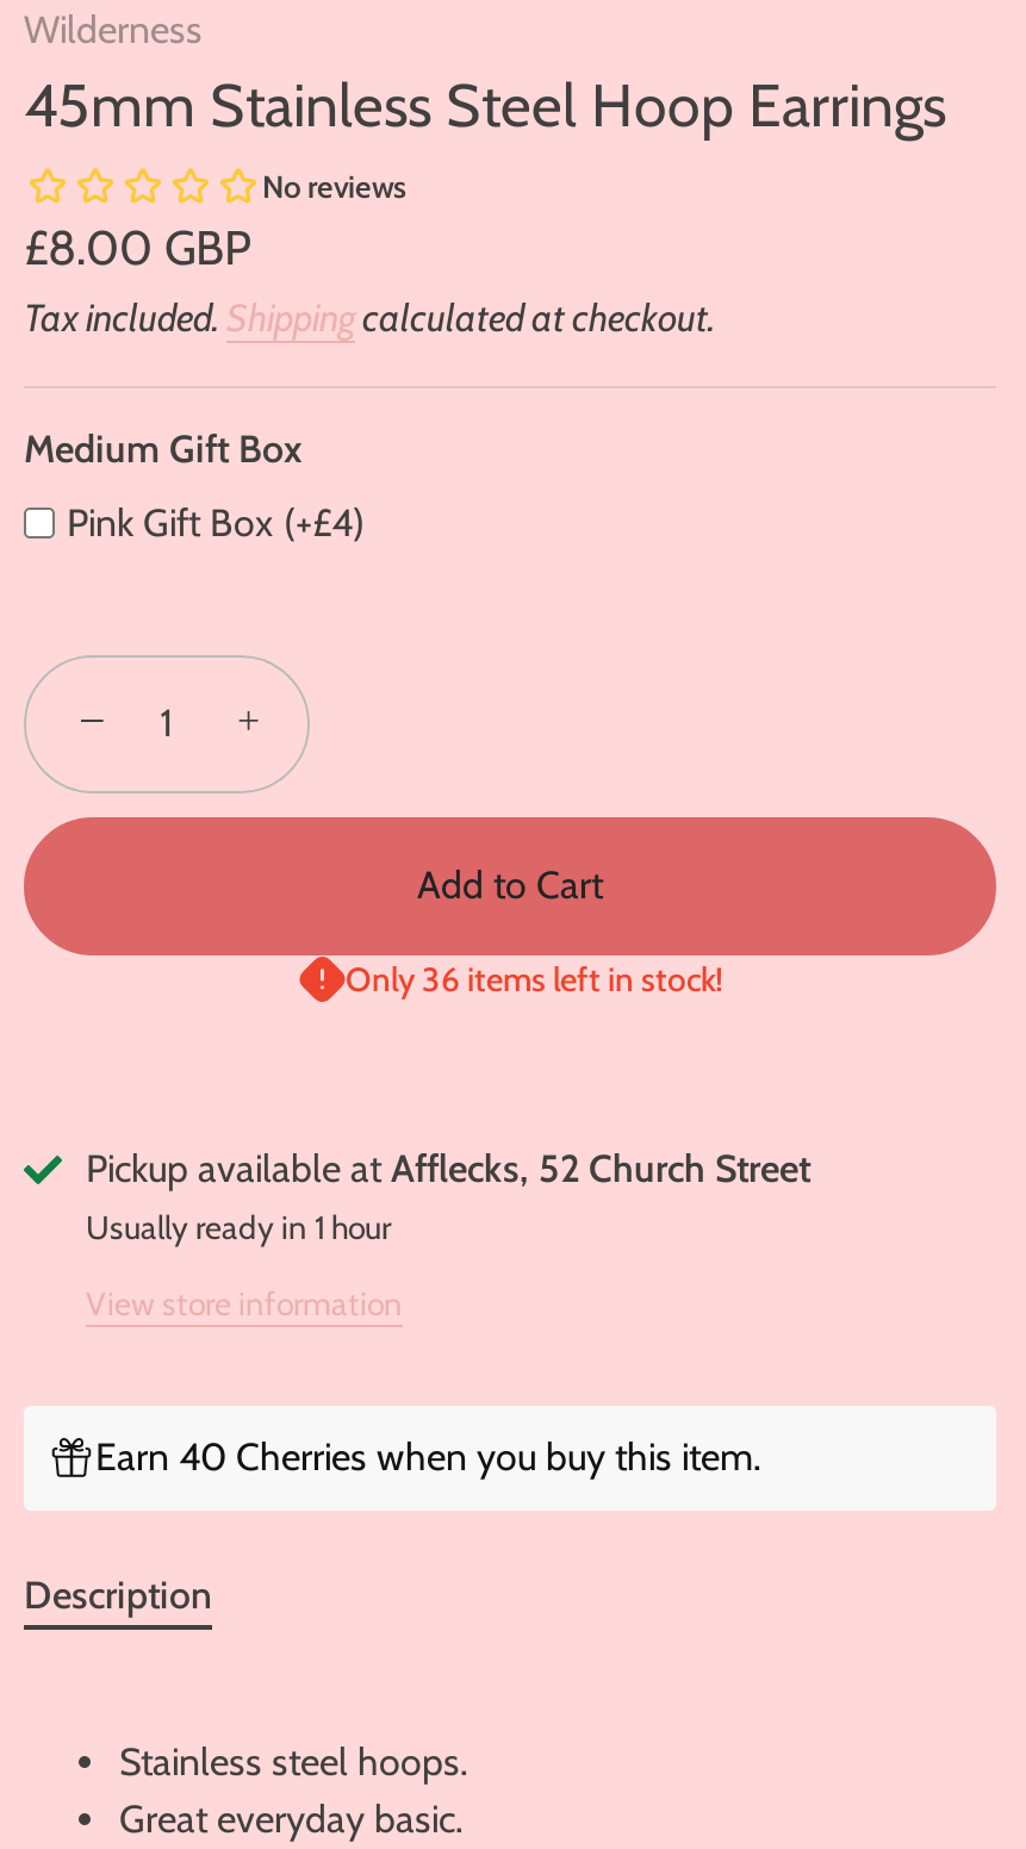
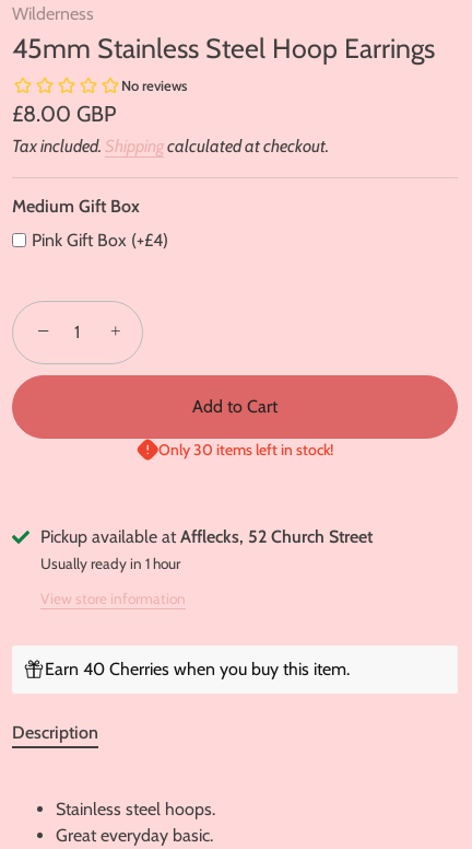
- Only 36 items left in stock!
+ Only 30 items left in stock!
